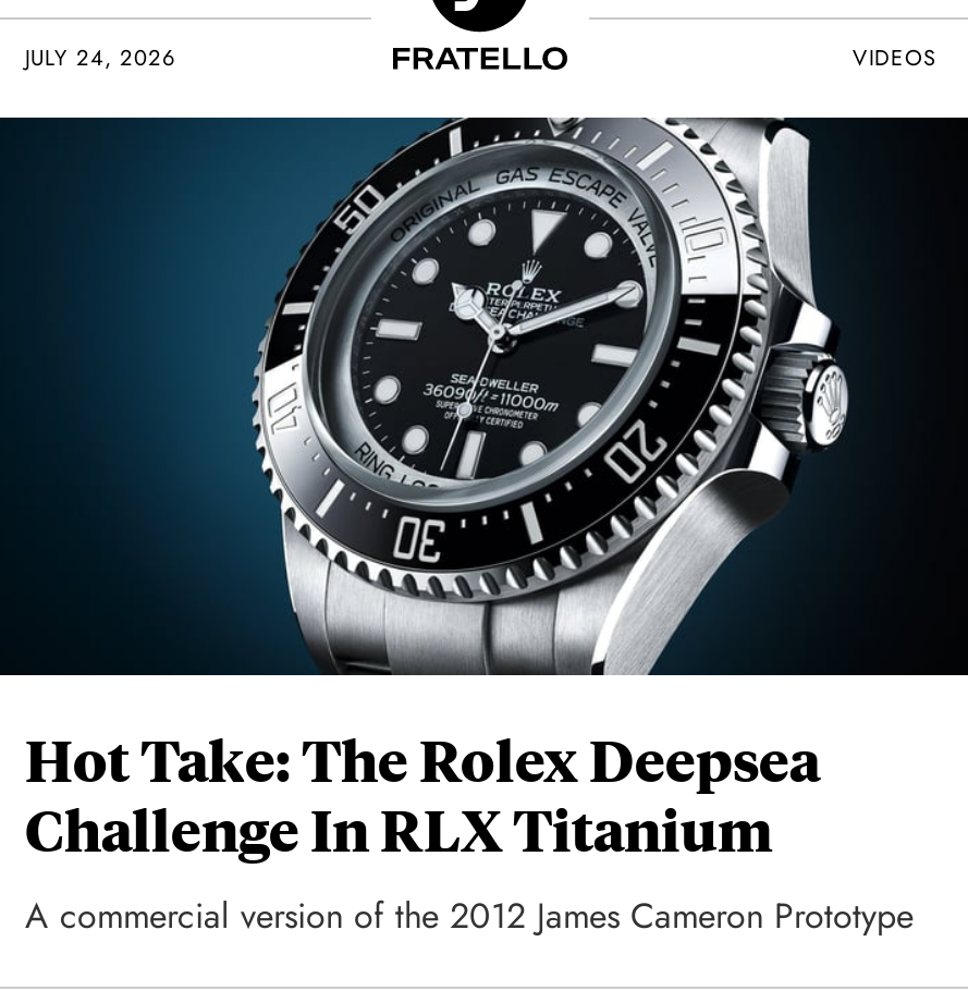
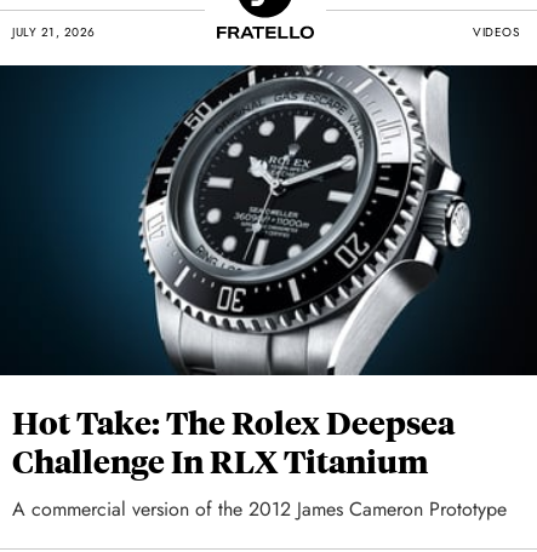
- JULY 24, 2026
+ JULY 21, 2026
